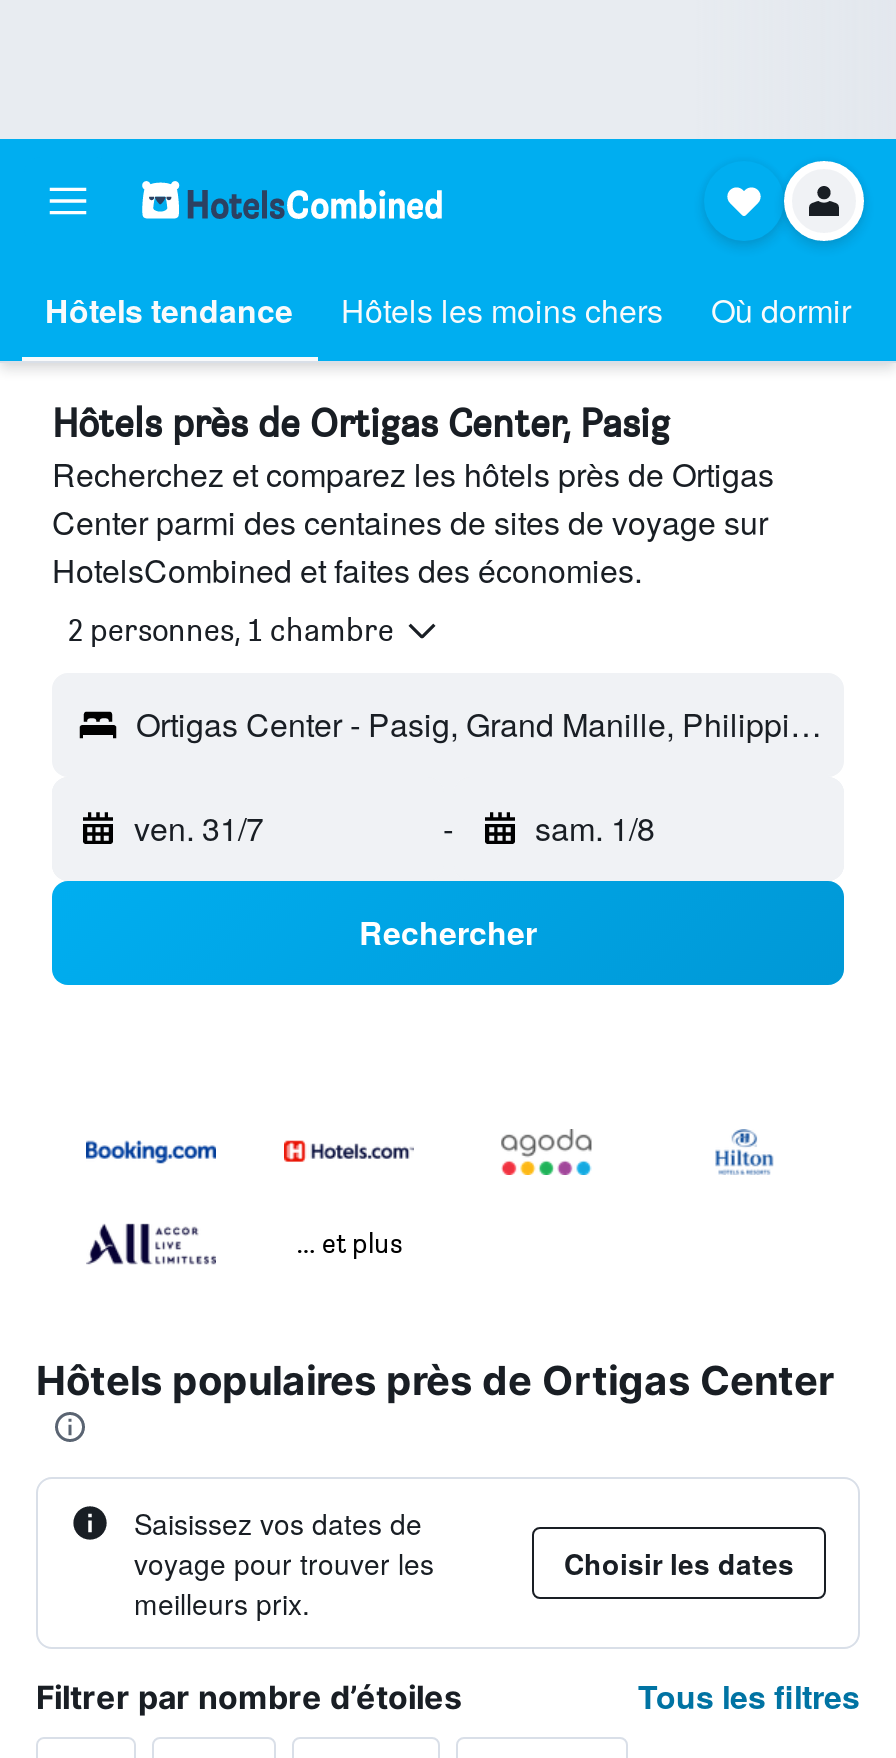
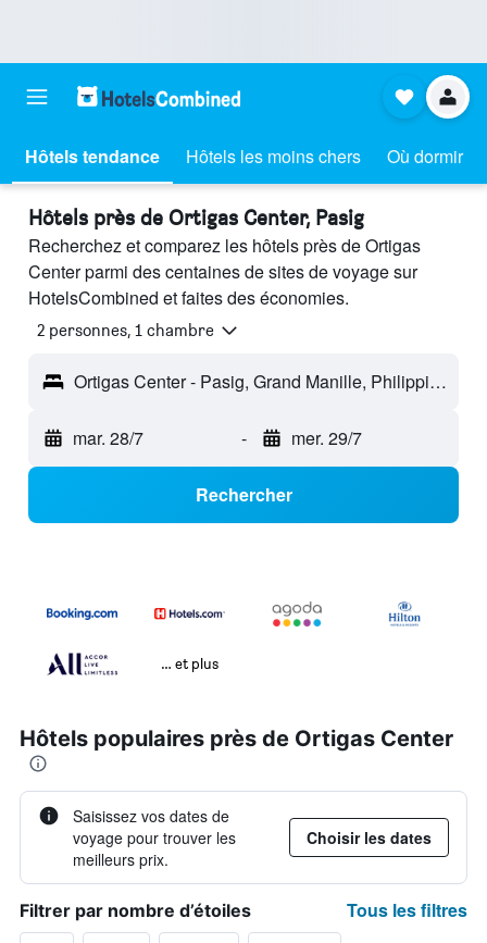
- ven. 31/7
+ mar. 28/7

- sam. 1/8
+ mer. 29/7
